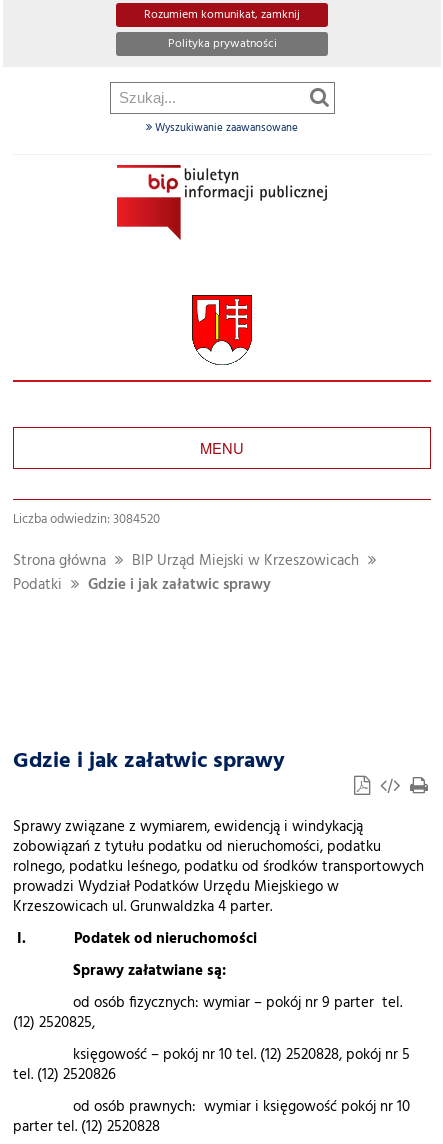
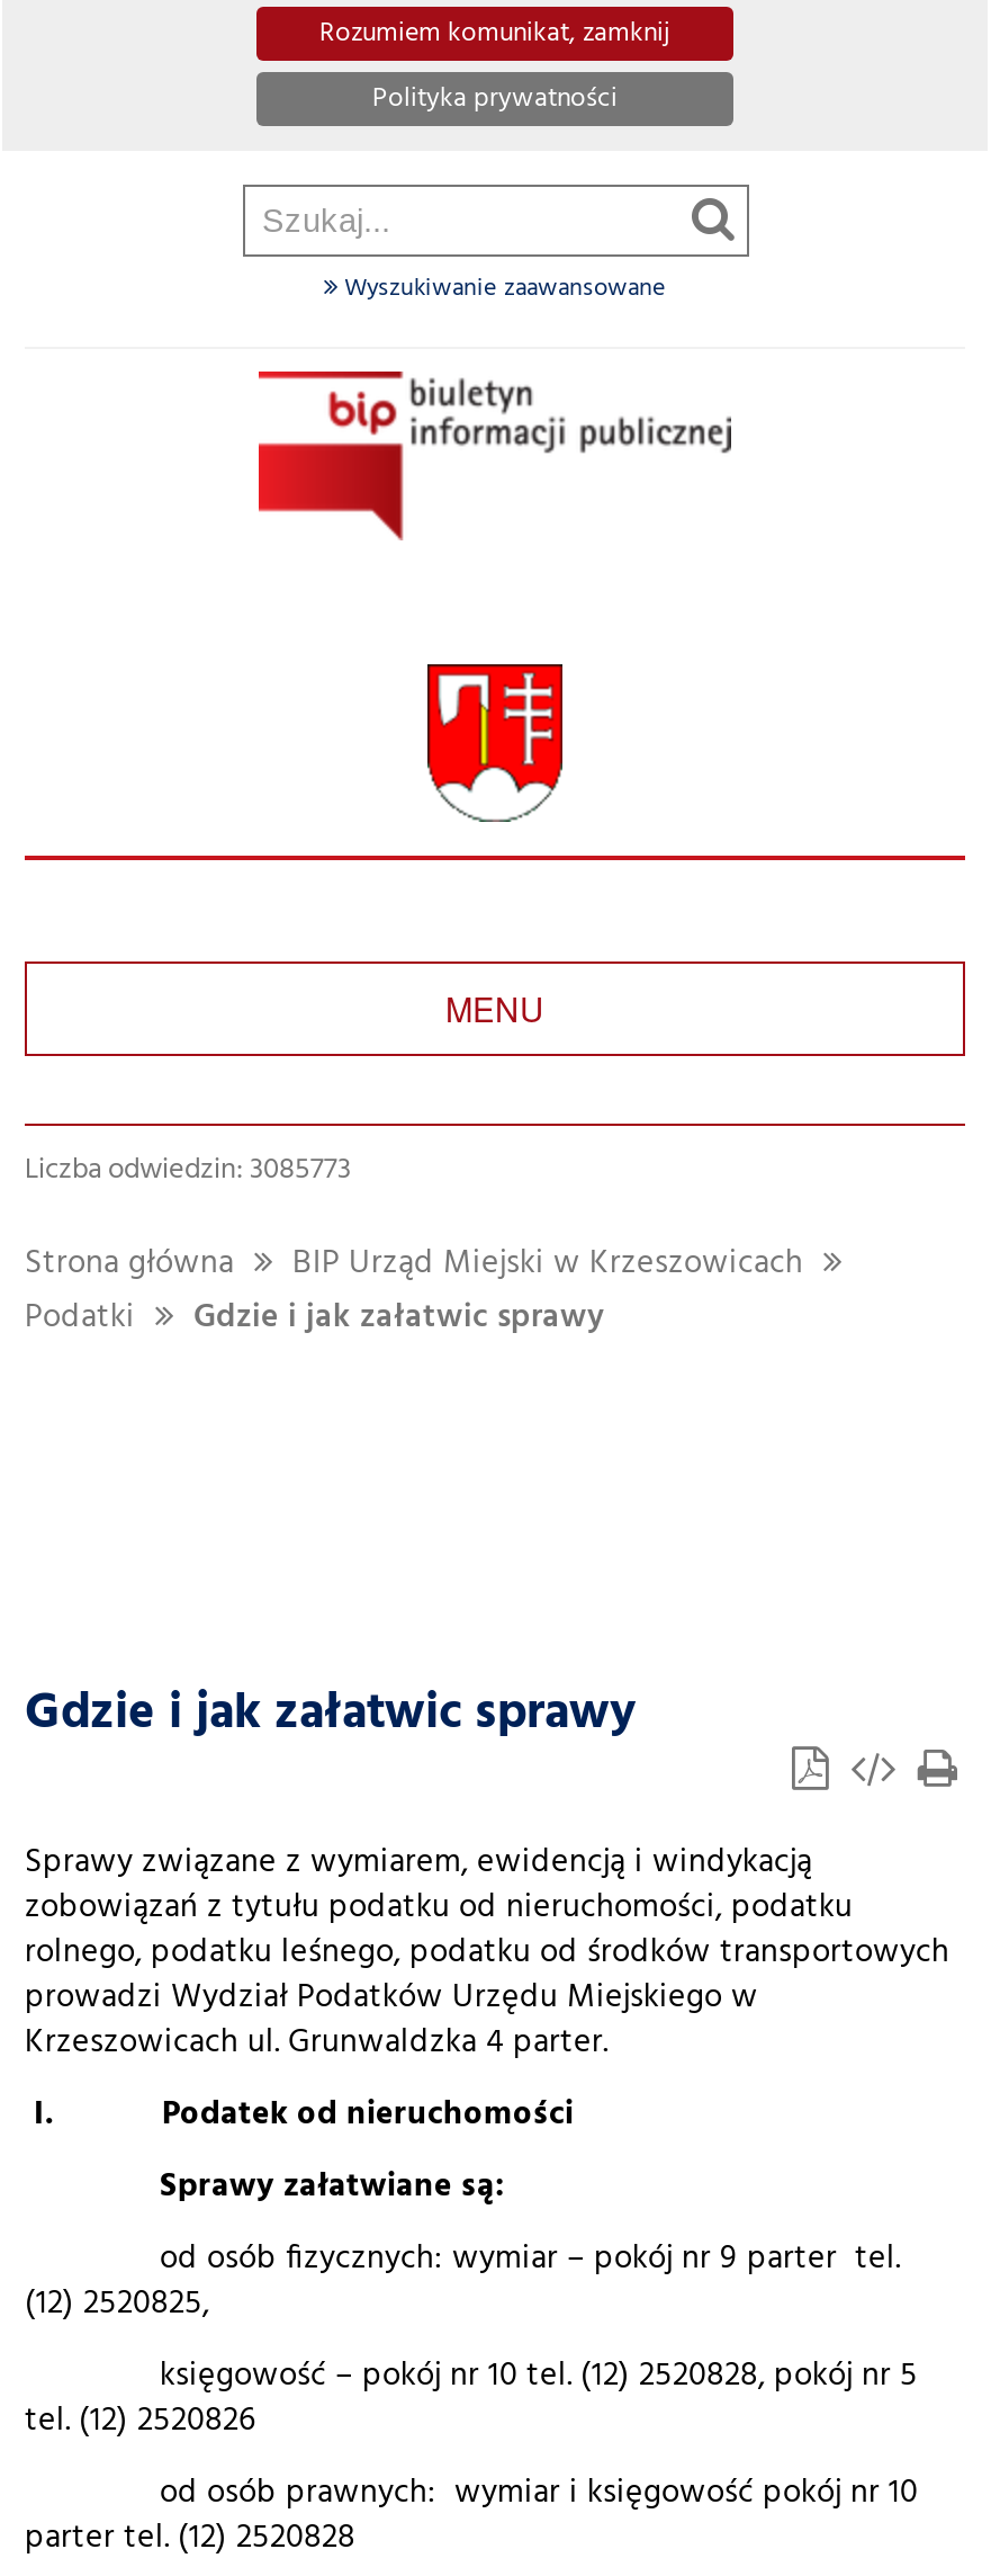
- Liczba odwiedzin: 3084520
+ Liczba odwiedzin: 3085773
